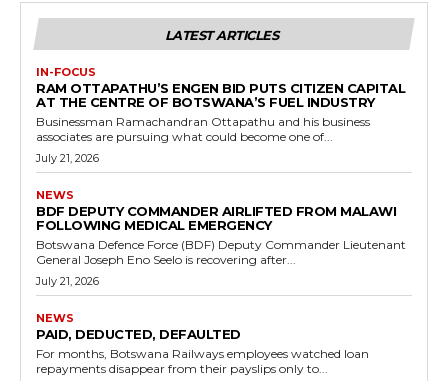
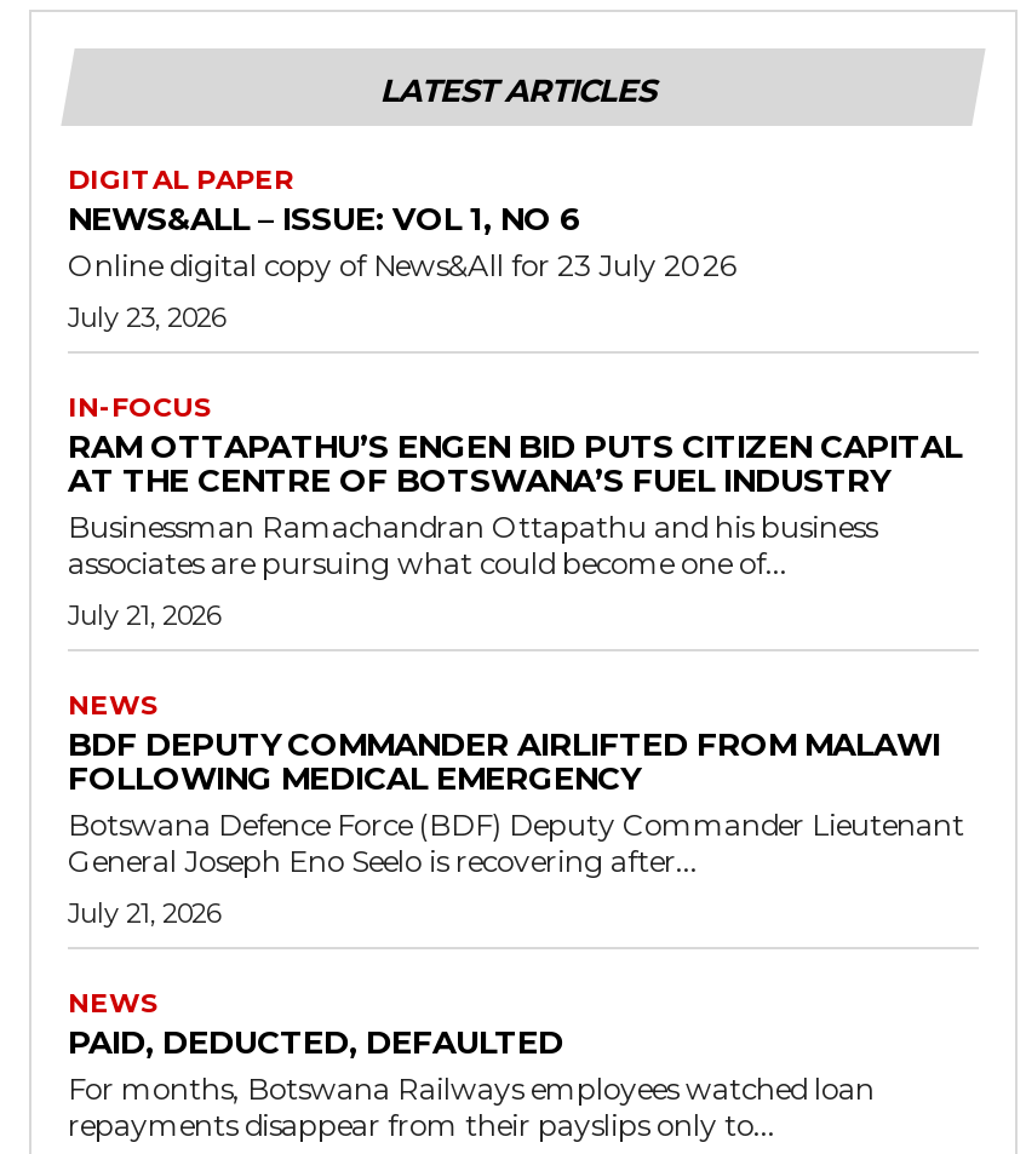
+ DIGITAL PAPER
+ NEWS&ALL – ISSUE: VOL 1, NO 6
+ Online digital copy of News&All for 23 July 2026
+ July 23, 2026
